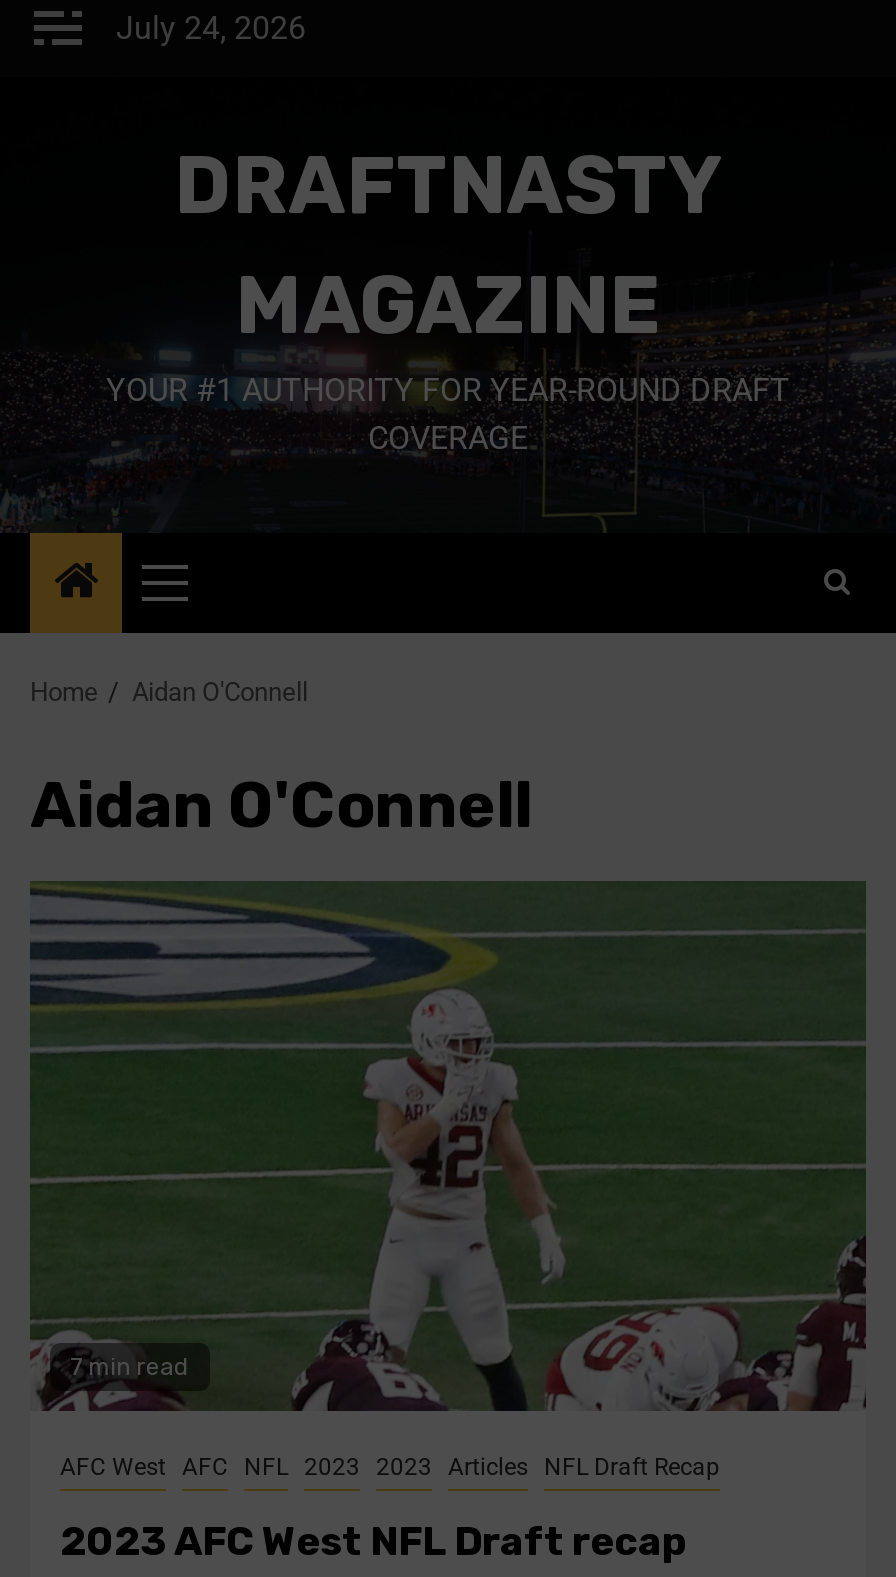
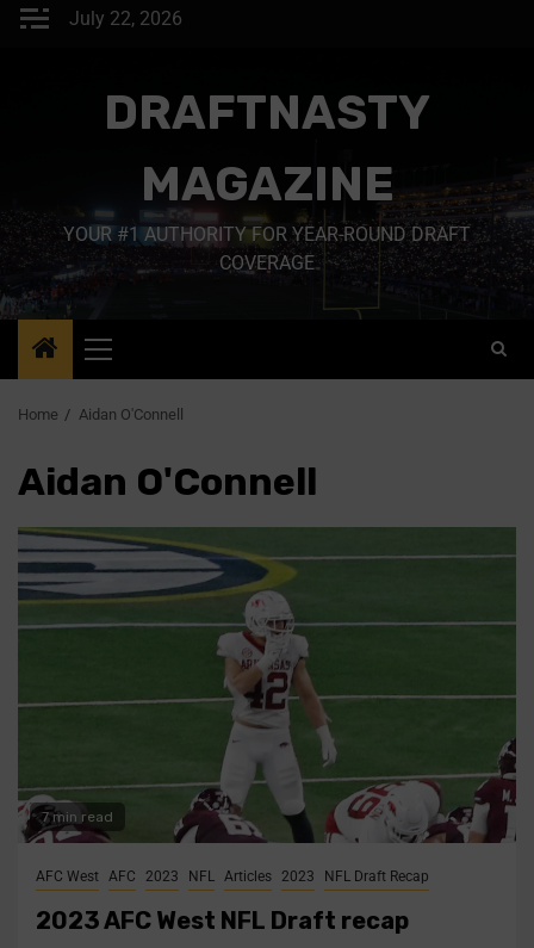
- July 24, 2026
+ July 22, 2026

- AFC West AFC NFL 2023 2023 Articles NFL Draft Recap
+ AFC West AFC 2023 NFL Articles 2023 NFL Draft Recap
